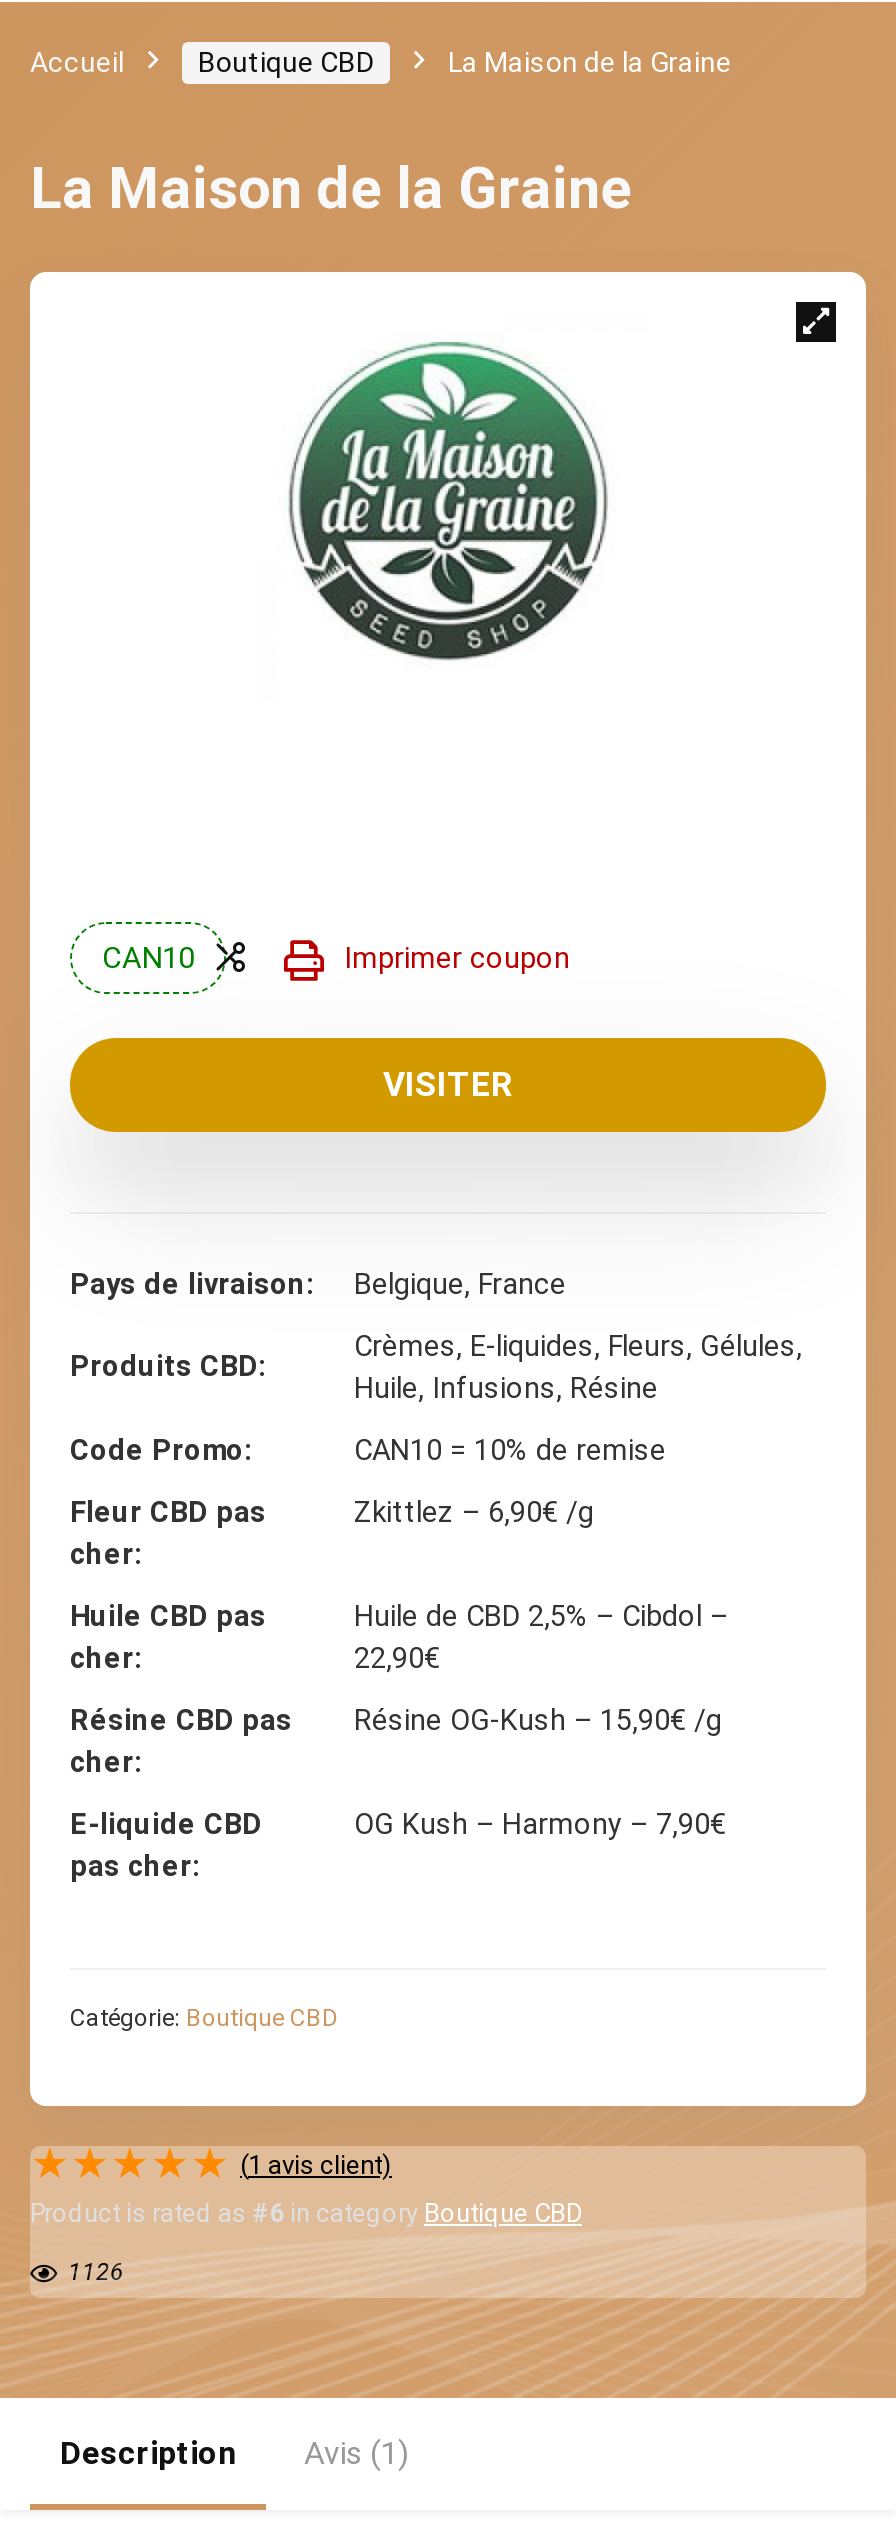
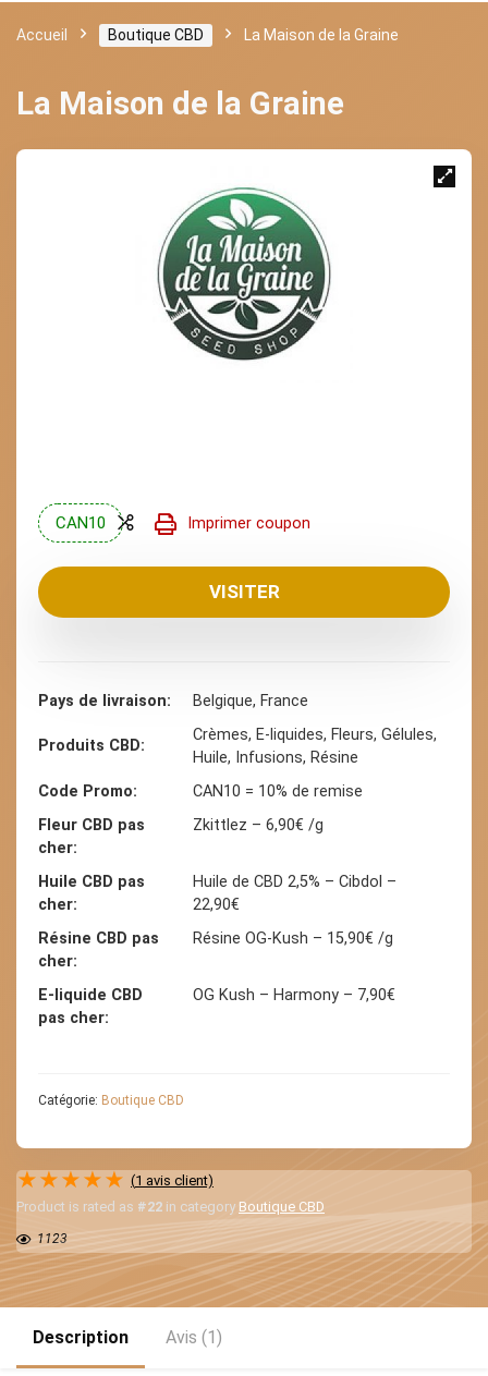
- Product is rated as #6 in category Boutique CBD
+ Product is rated as #22 in category Boutique CBD

- 1126
+ 1123
